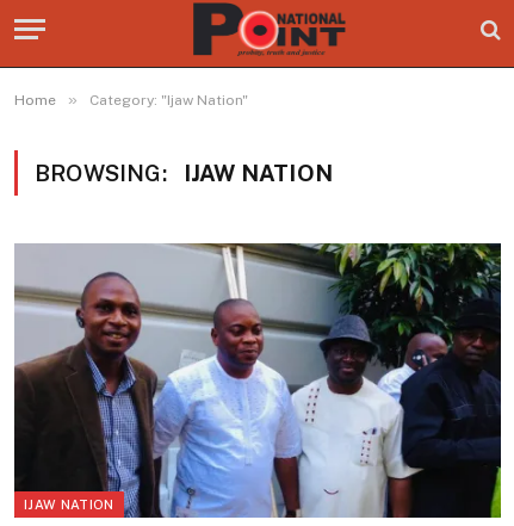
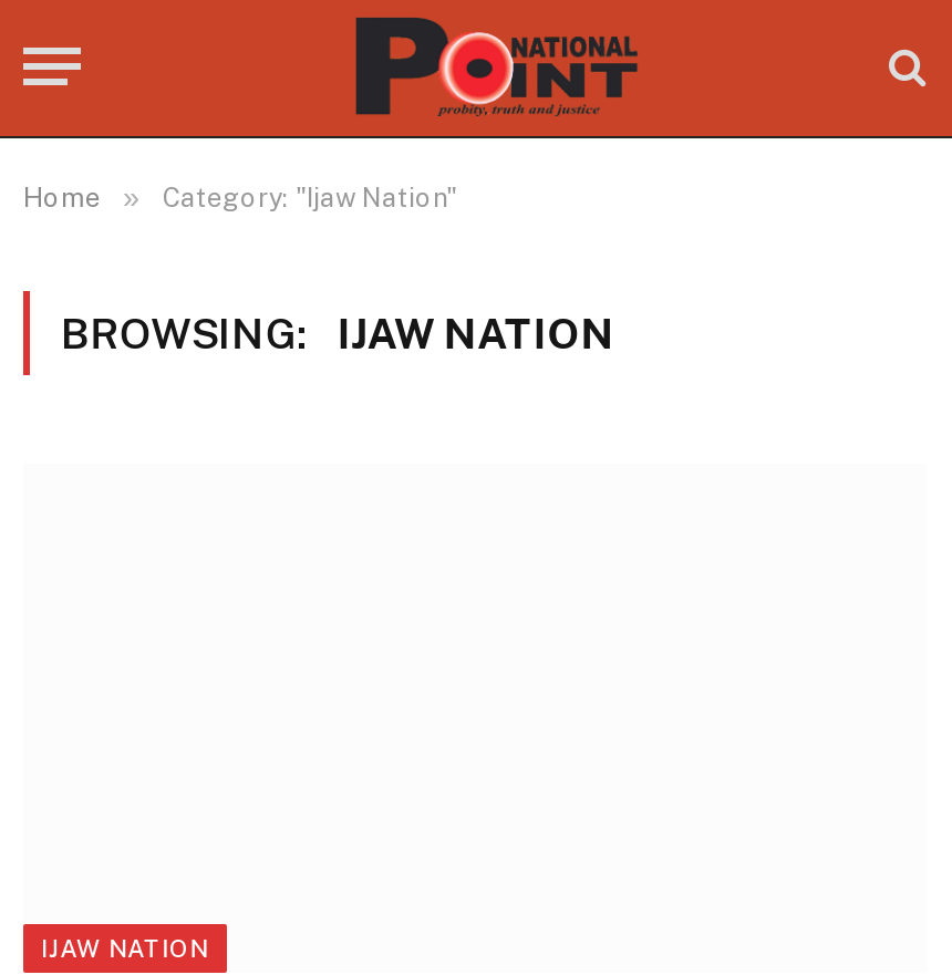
- [image]
